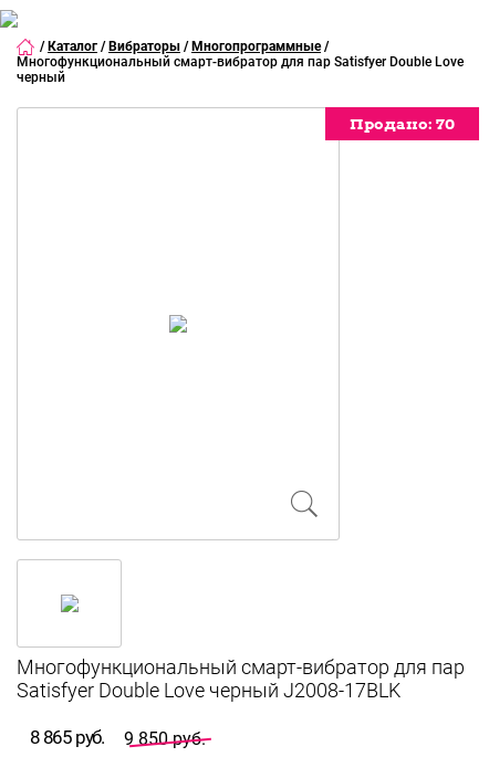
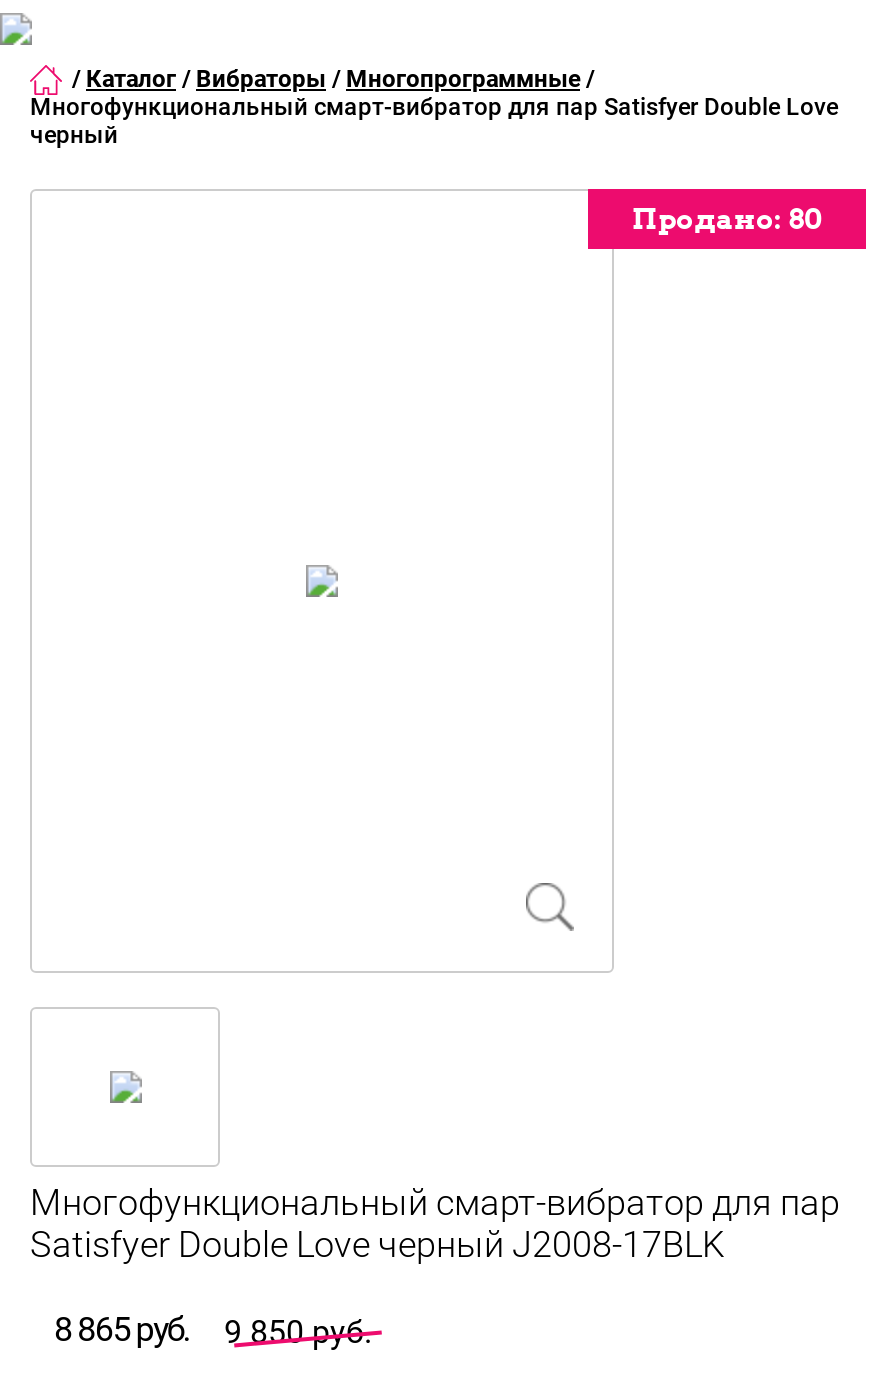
- Продано: 70
+ Продано: 80
